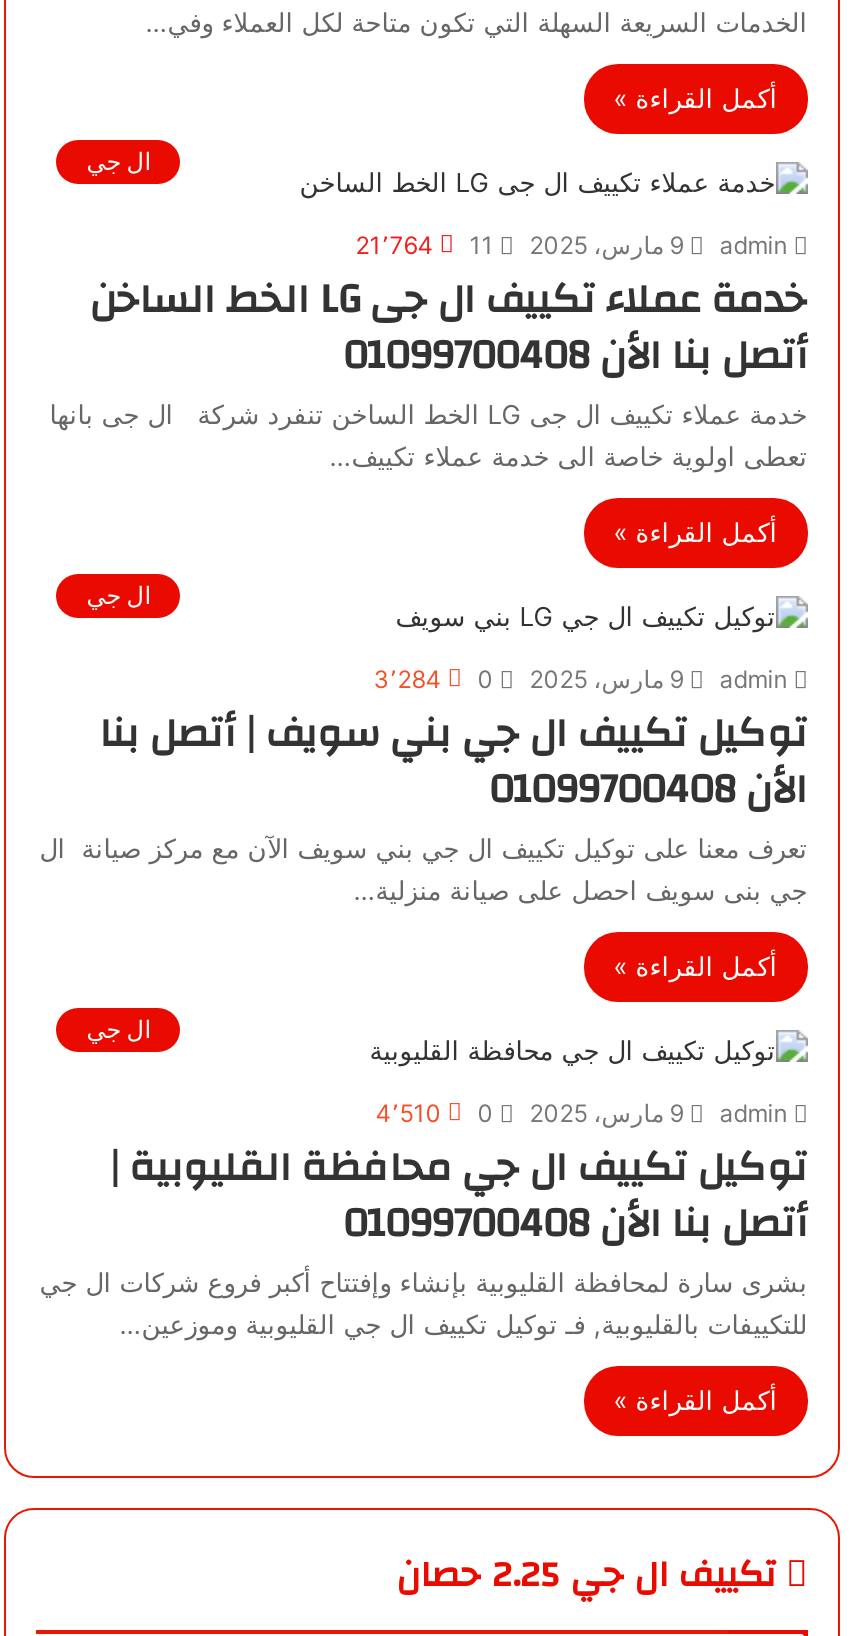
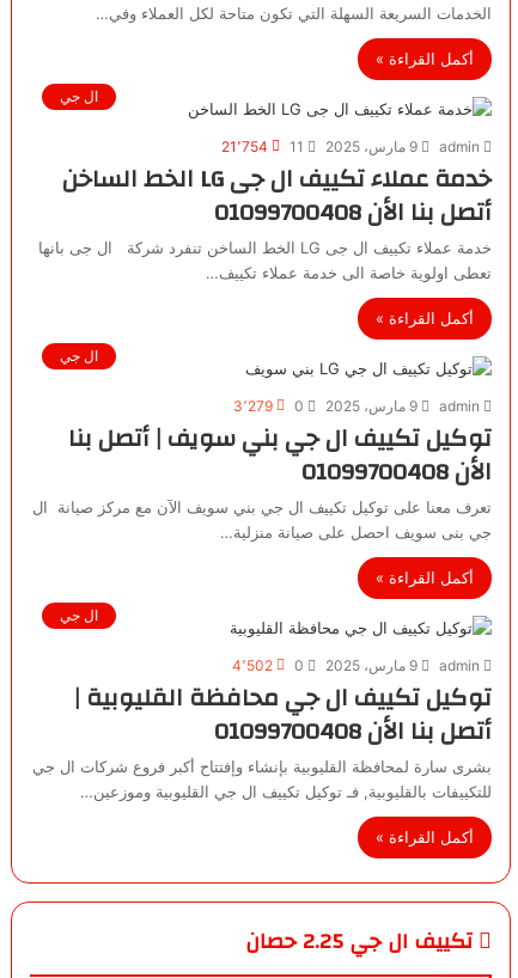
- 21٬764 11
+ 21٬754 11

- 3٬284 0
+ 3٬279 0

- 4٬510 0
+ 4٬502 0
